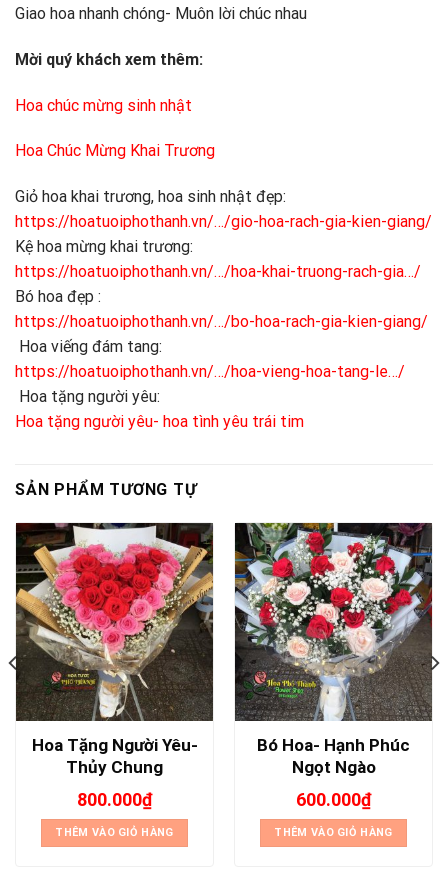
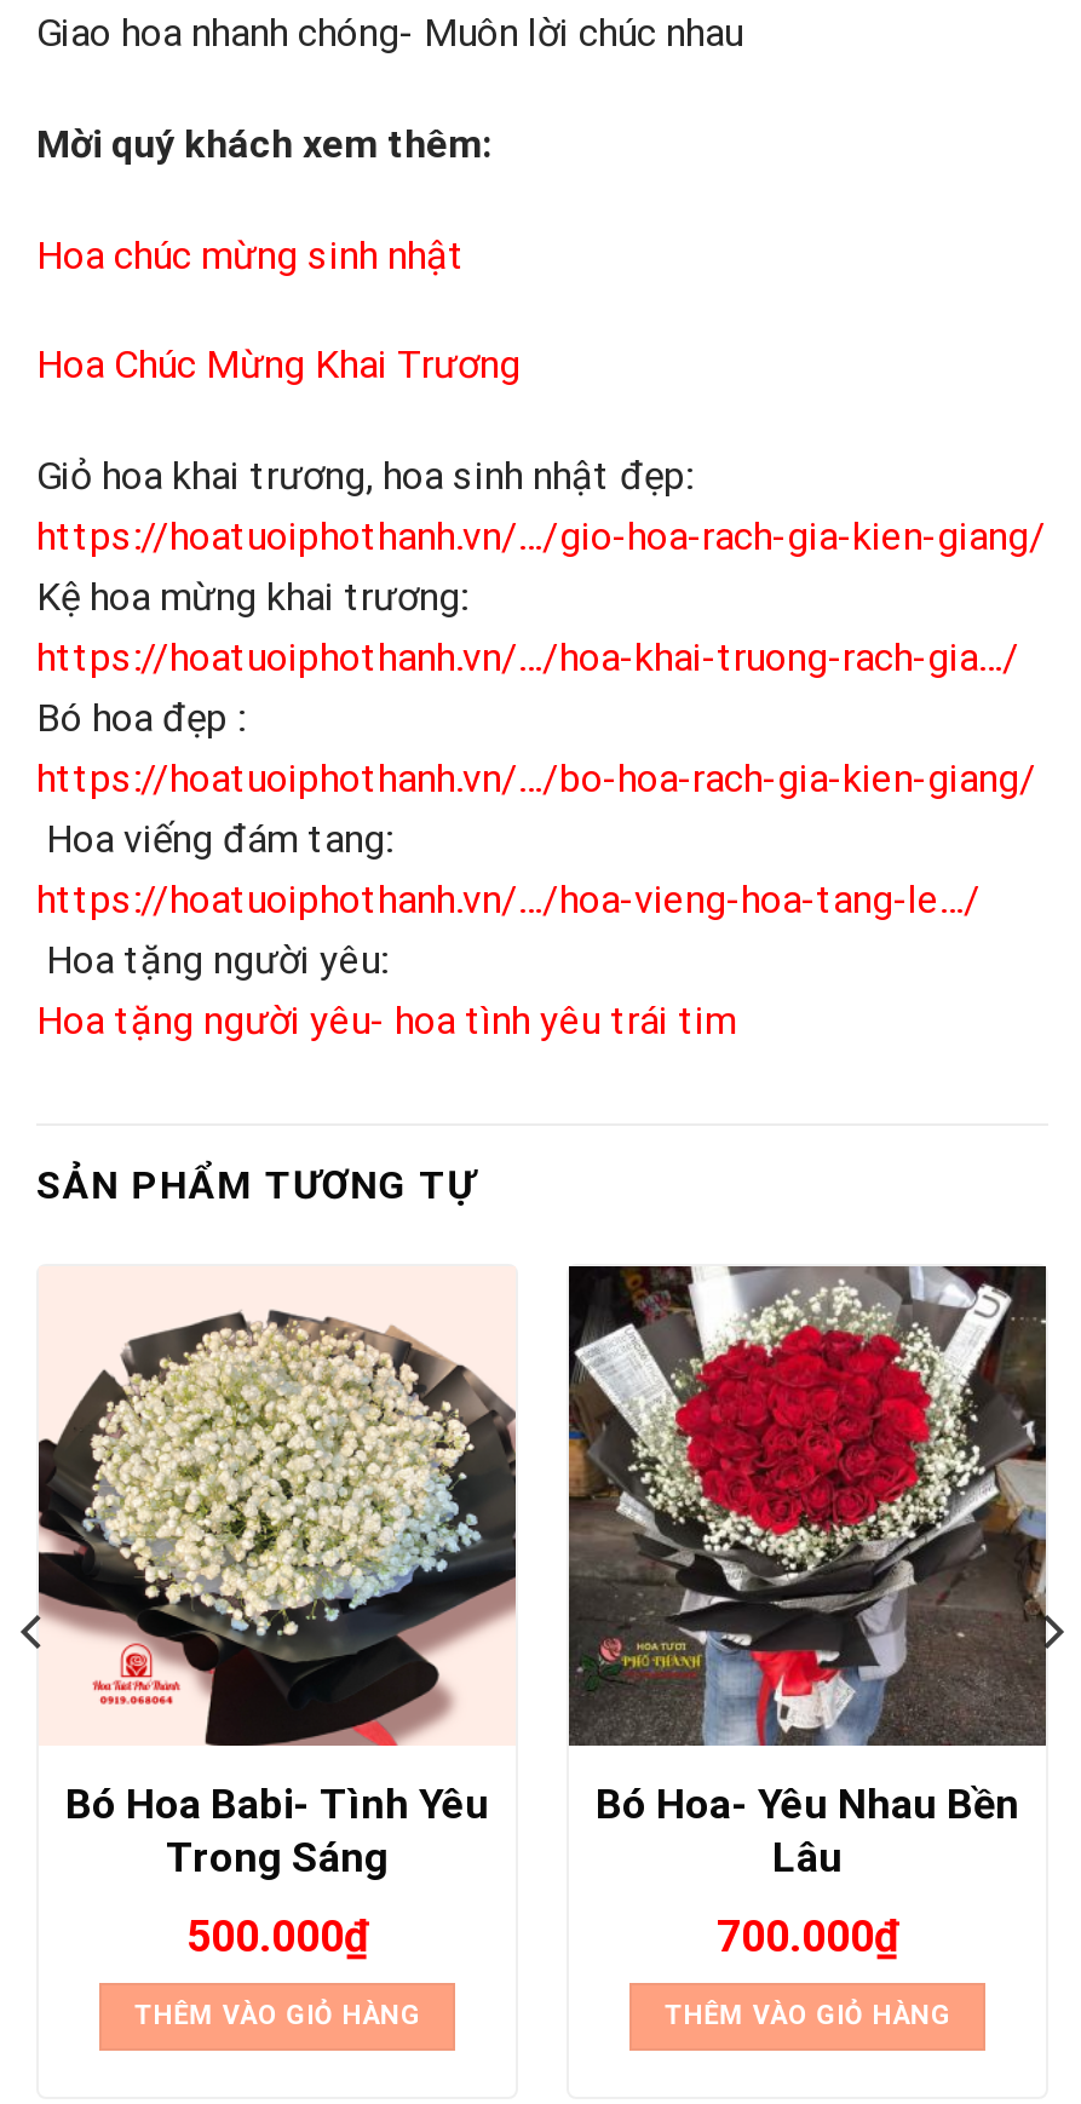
- [image]
- Hoa Tặng Người Yêu-
- Thủy Chung
+ [image]
+ Bó Hoa Babi- Tình Yêu
+ Trong Sáng

- [image]
- Bó Hoa- Hạnh Phúc
- Ngọt Ngào
+ [image]
+ Bó Hoa- Yêu Nhau Bền
+ Lâu

- 800.000₫
+ 500.000₫

- 600.000₫
+ 700.000₫
